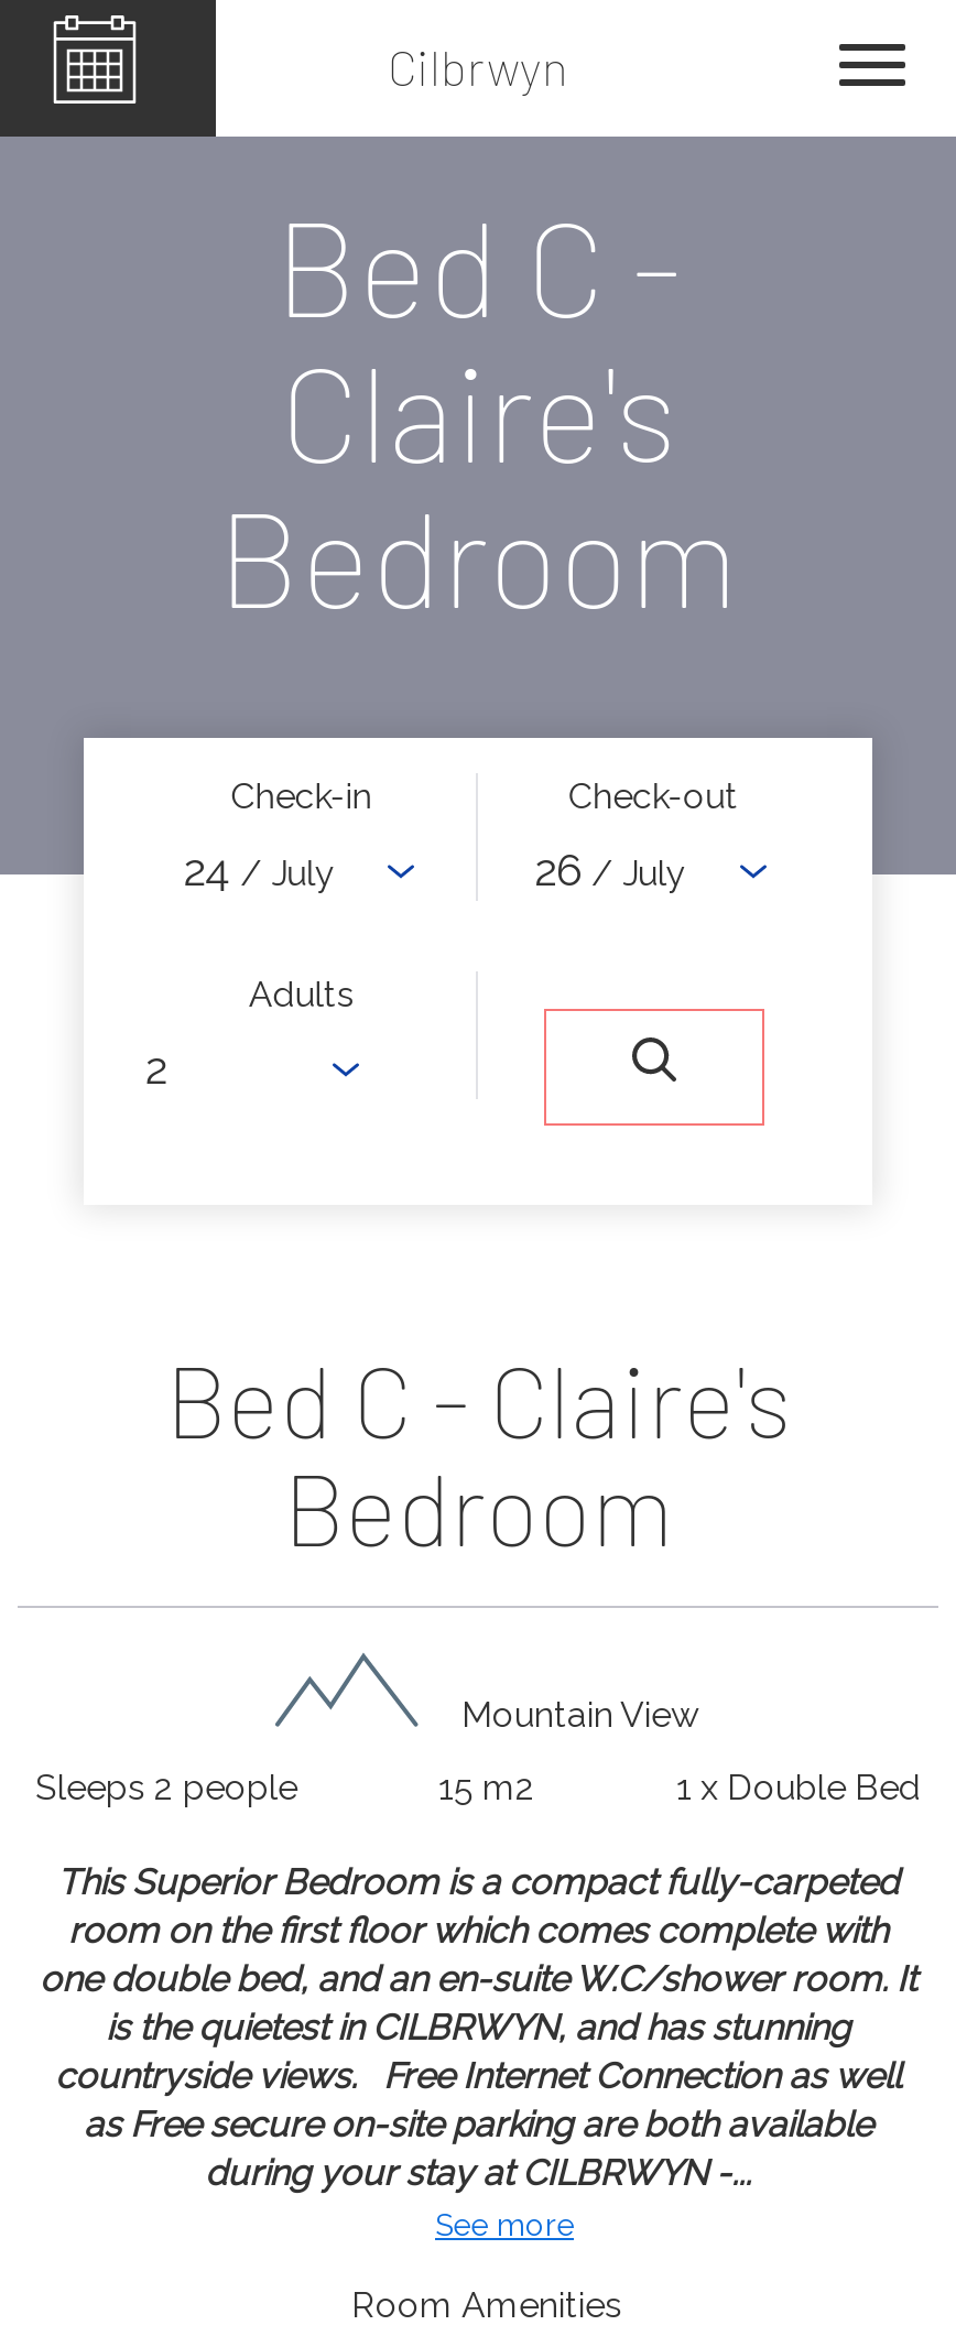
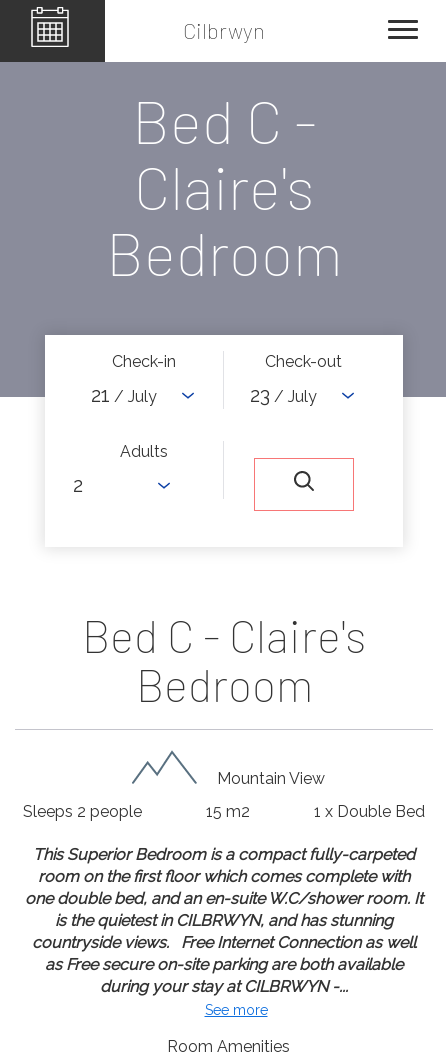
- 24 / July
+ 21 / July

- 26 / July
+ 23 / July
